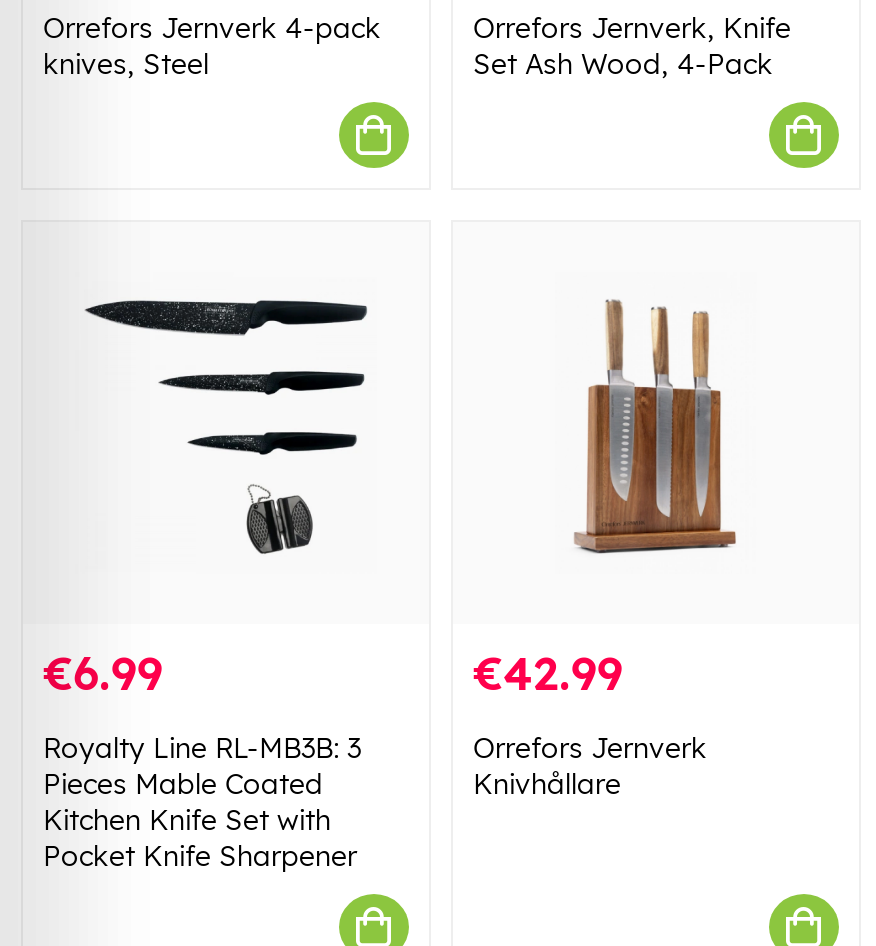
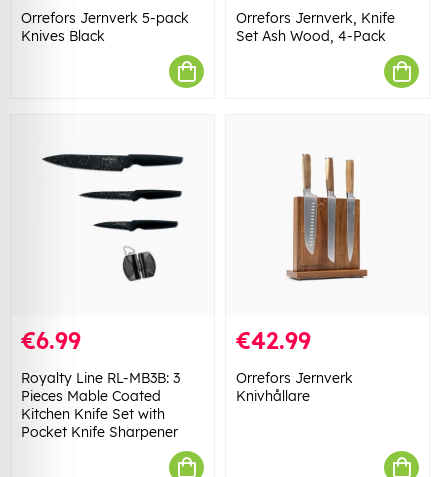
- Orrefors Jernverk 4-pack
- knives, Steel
+ Orrefors Jernverk 5-pack
+ Knives Black
